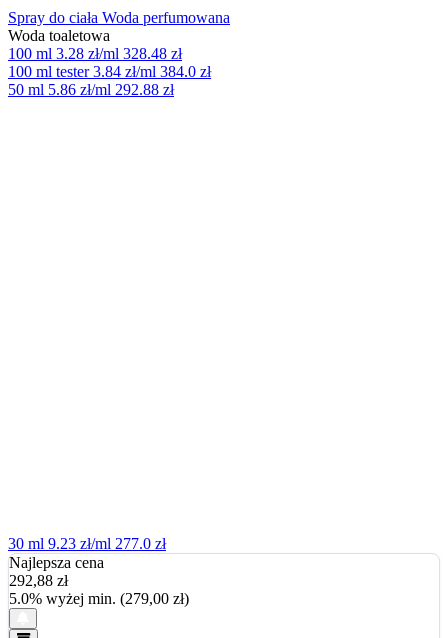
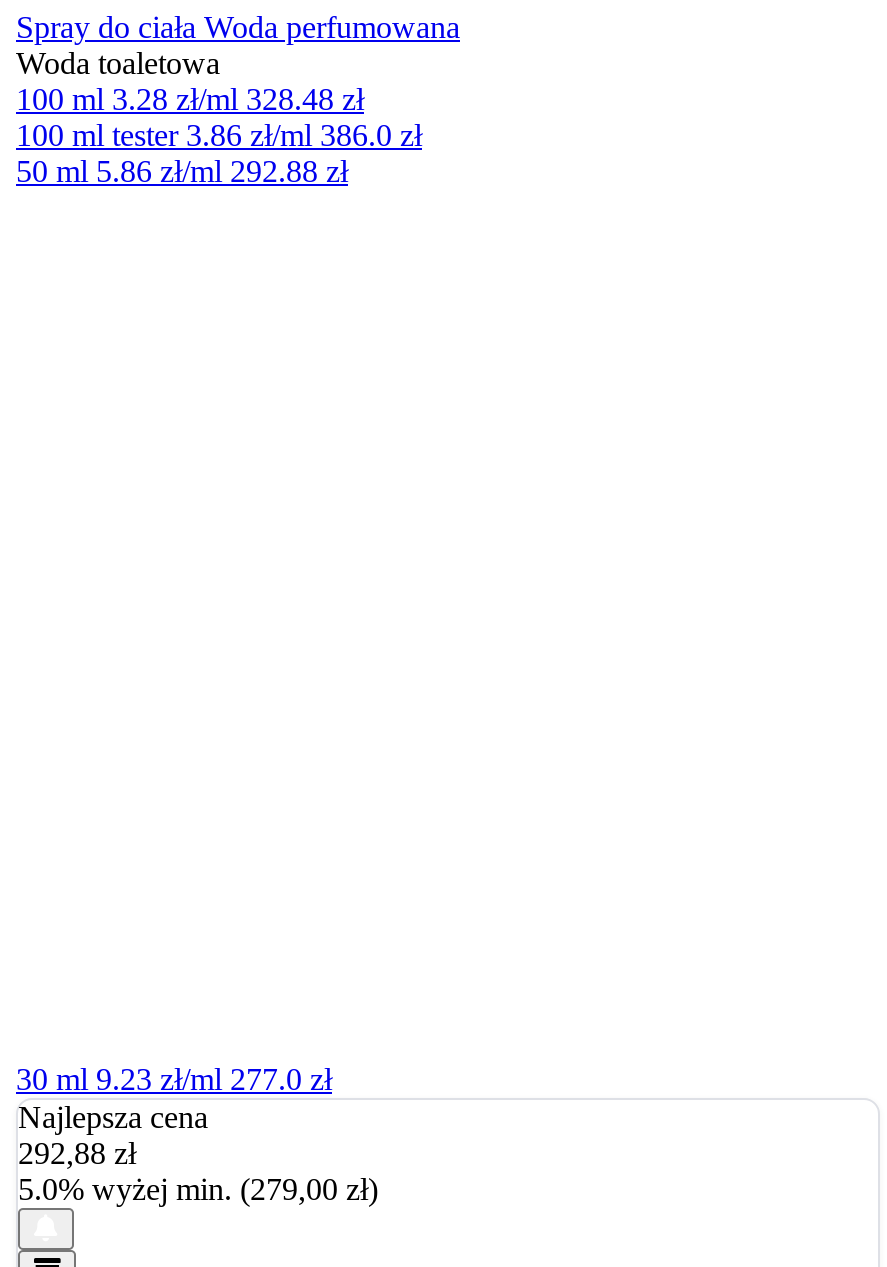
- 100 ml tester 3.84 zł/ml 384.0 zł
+ 100 ml tester 3.86 zł/ml 386.0 zł
